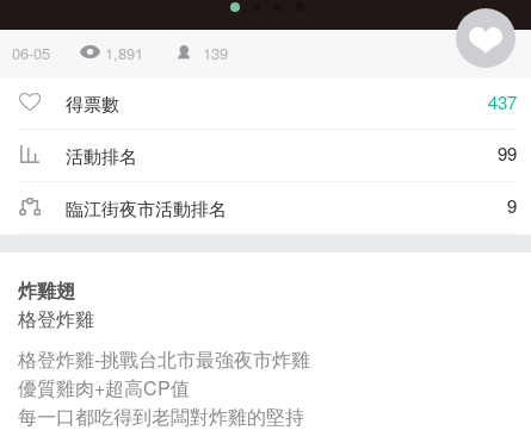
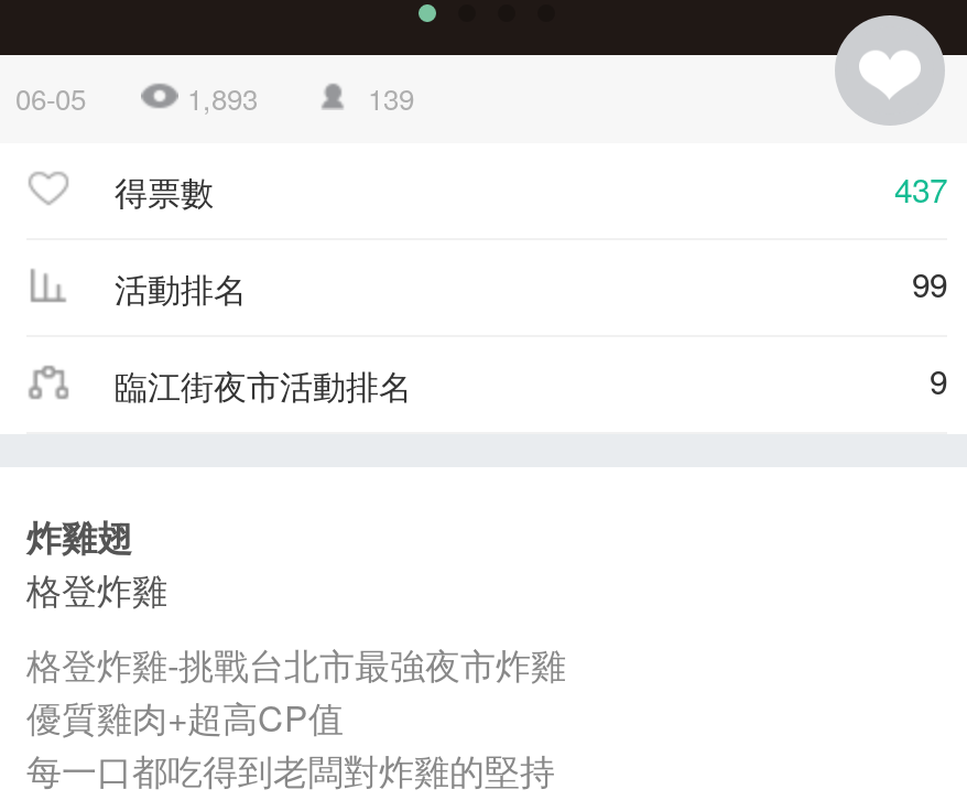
- 1,891
+ 1,893
